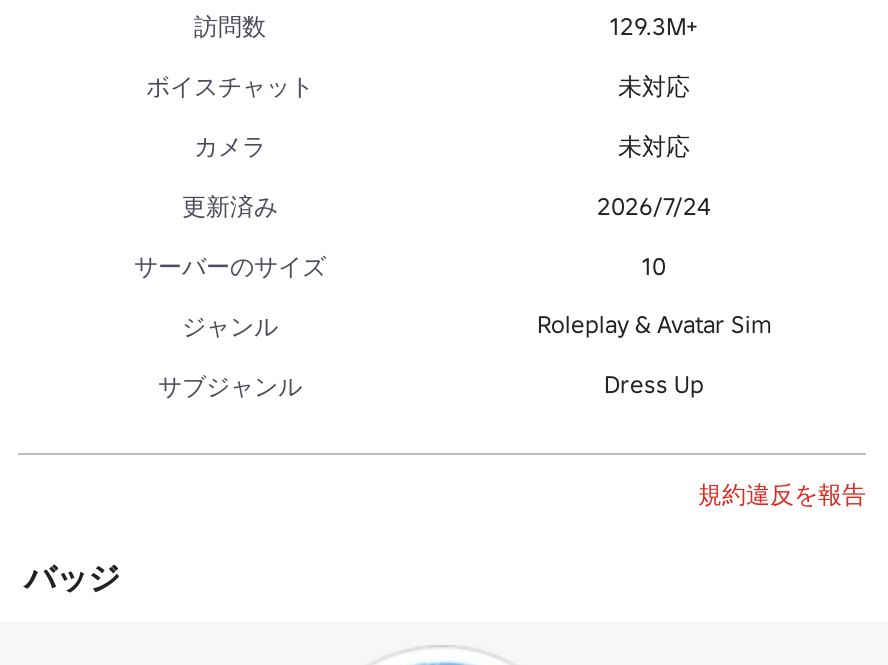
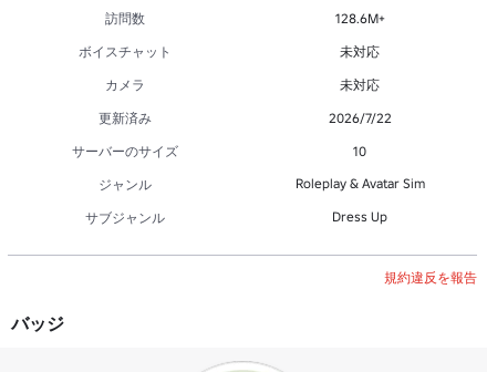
- 129.3M+
+ 128.6M+

- 2026/7/24
+ 2026/7/22
